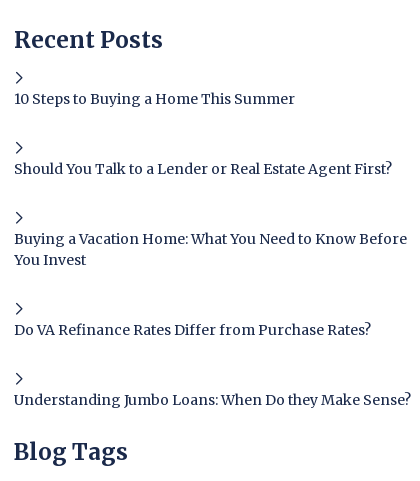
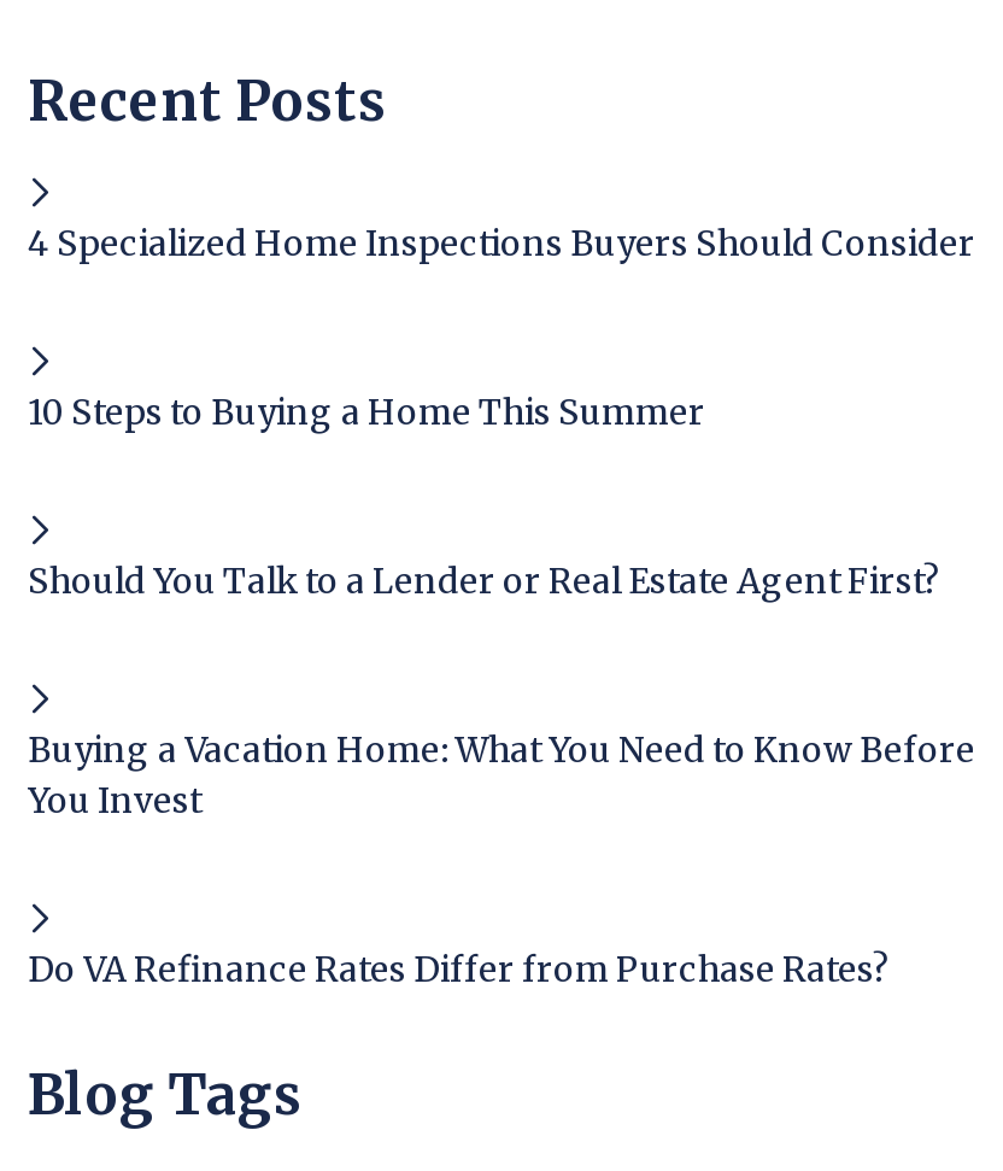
+ 4 Specialized Home Inspections Buyers Should Consider

moved down: 10 Steps to Buying a Home This Summer | Should You Talk to a Lender or Real Estate Agent First? | Buying a Vacation Home: What You Need to Know Before | You Invest | Do VA Refinance Rates Differ from Purchase Rates?

- Understanding Jumbo Loans: When Do they Make Sense?
